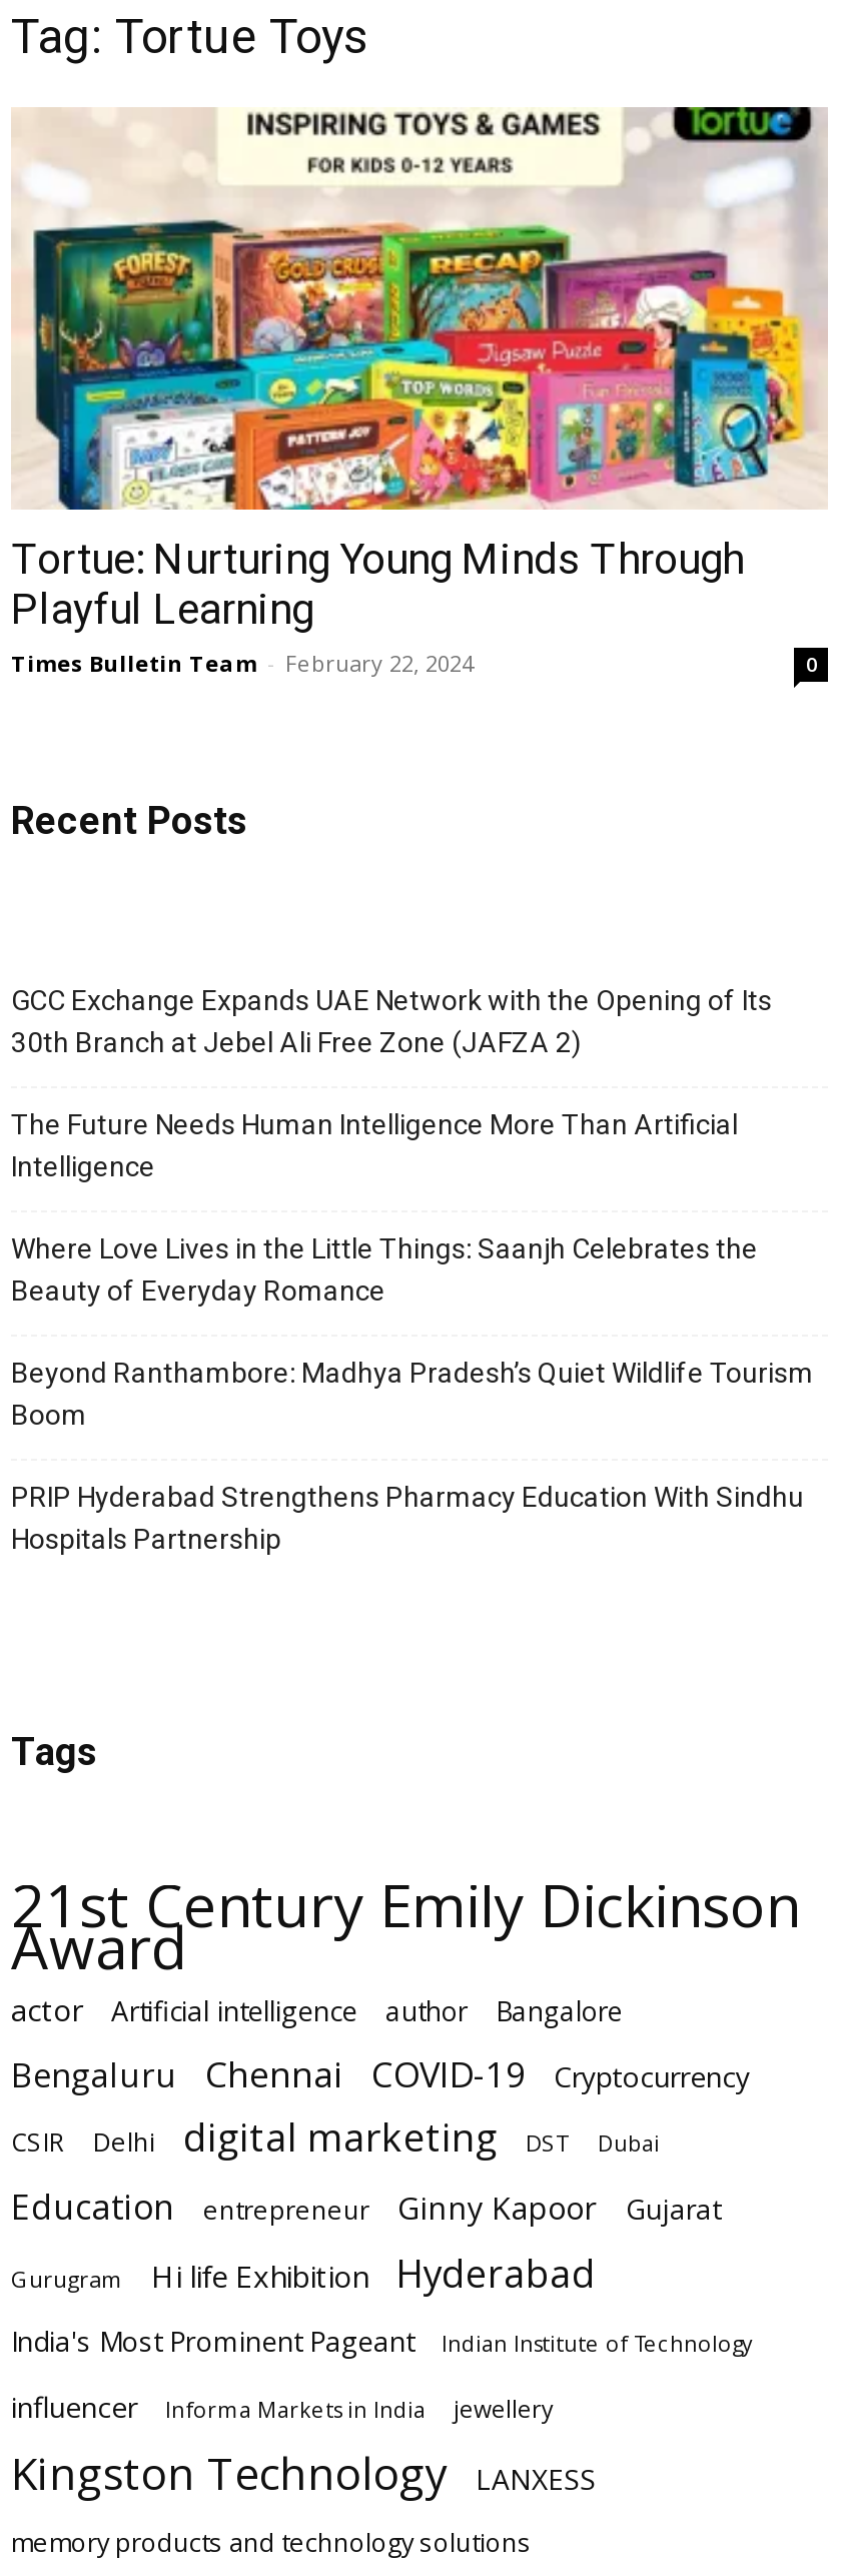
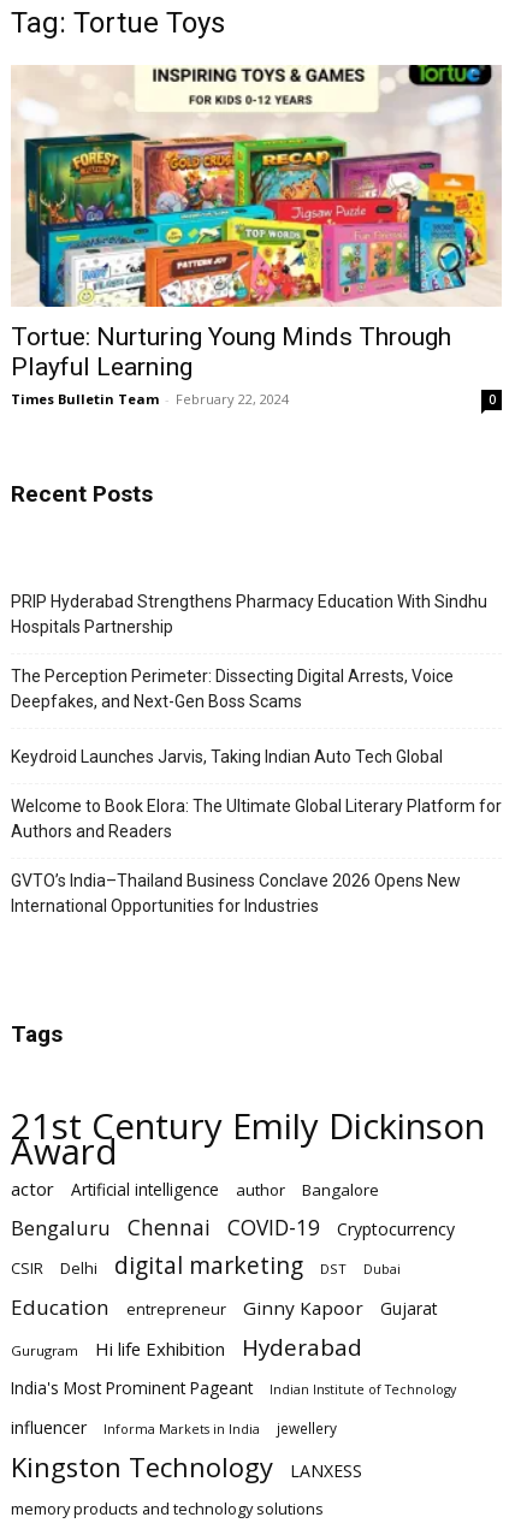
- GCC Exchange Expands UAE Network with the Opening of Its
- 30th Branch at Jebel Ali Free Zone (JAFZA 2)
- The Future Needs Human Intelligence More Than Artificial
- Intelligence
- Where Love Lives in the Little Things: Saanjh Celebrates the
- Beauty of Everyday Romance
- Beyond Ranthambore: Madhya Pradesh’s Quiet Wildlife Tourism
- Boom

moved up: PRIP Hyderabad Strengthens Pharmacy Education With Sindhu | Hospitals Partnership

+ The Perception Perimeter: Dissecting Digital Arrests, Voice
+ Deepfakes, and Next-Gen Boss Scams
+ Keydroid Launches Jarvis, Taking Indian Auto Tech Global
+ Welcome to Book Elora: The Ultimate Global Literary Platform for
+ Authors and Readers
+ GVTO’s India–Thailand Business Conclave 2026 Opens New
+ International Opportunities for Industries
